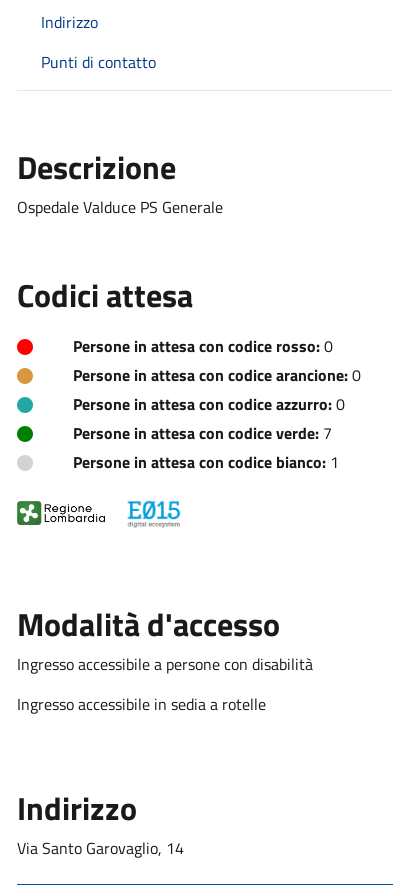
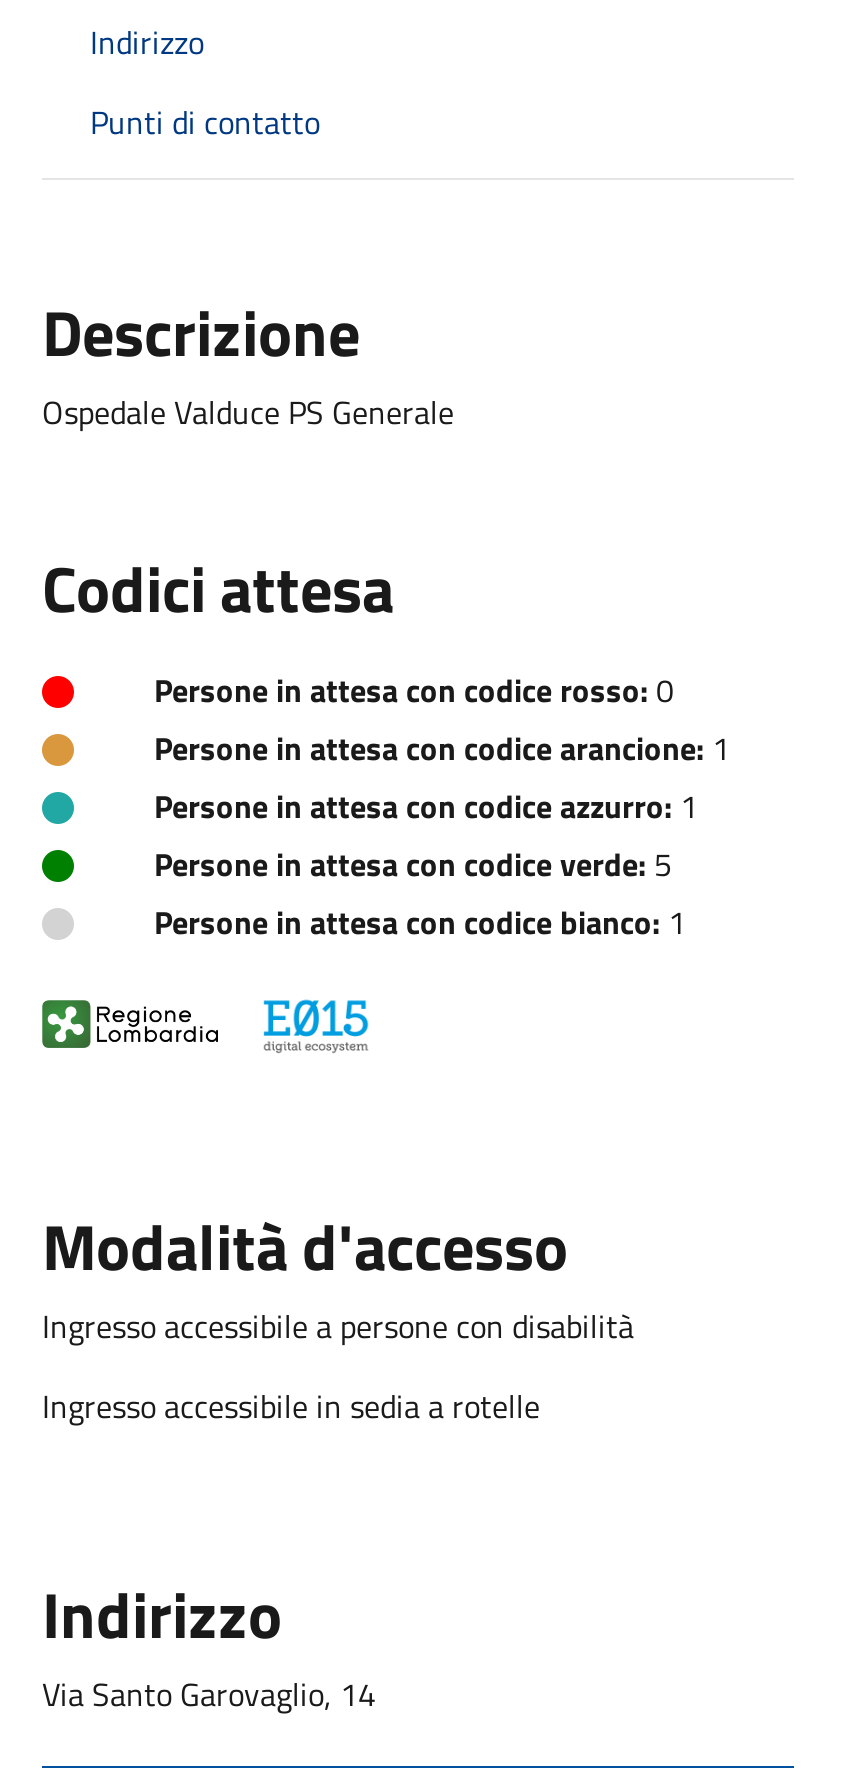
- Persone in attesa con codice arancione: 0
+ Persone in attesa con codice arancione: 1

- Persone in attesa con codice azzurro: 0
+ Persone in attesa con codice azzurro: 1

- Persone in attesa con codice verde: 7
+ Persone in attesa con codice verde: 5
